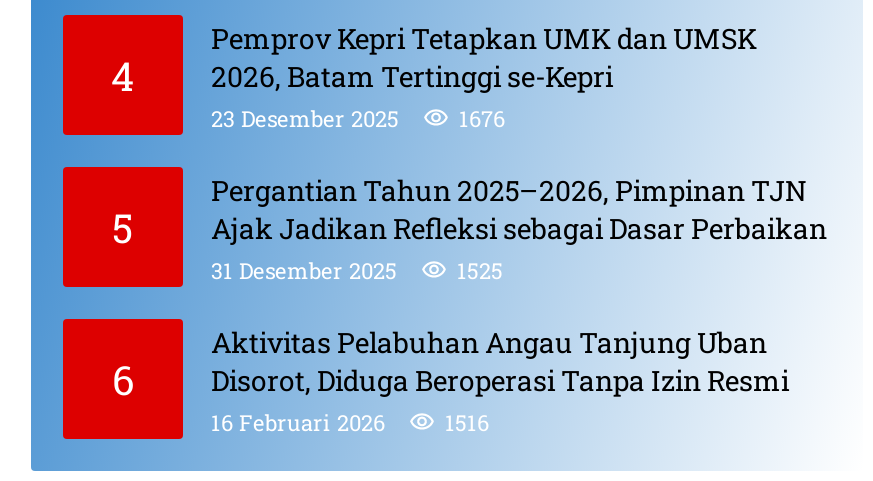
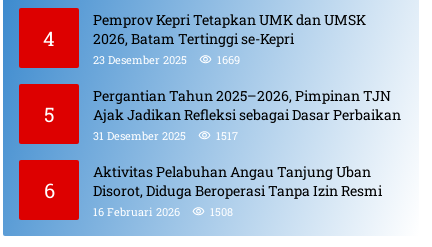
- 23 Desember 2025 1676
+ 23 Desember 2025 1669

- 31 Desember 2025 1525
+ 31 Desember 2025 1517

- 16 Februari 2026 1516
+ 16 Februari 2026 1508
